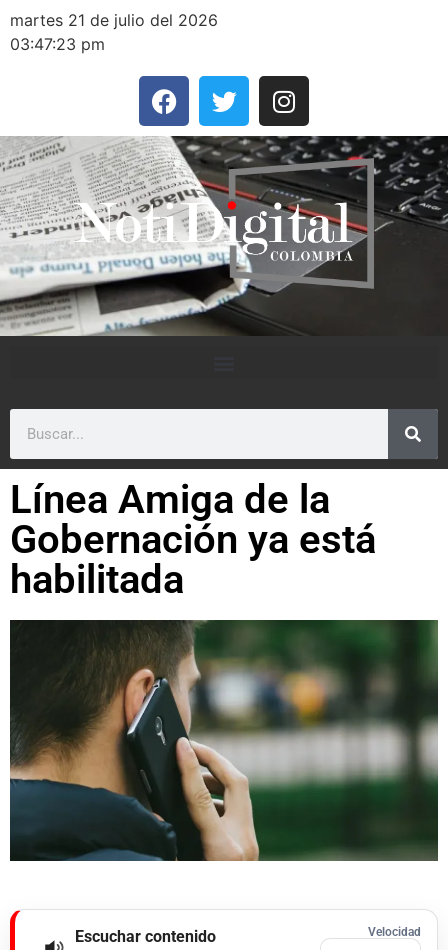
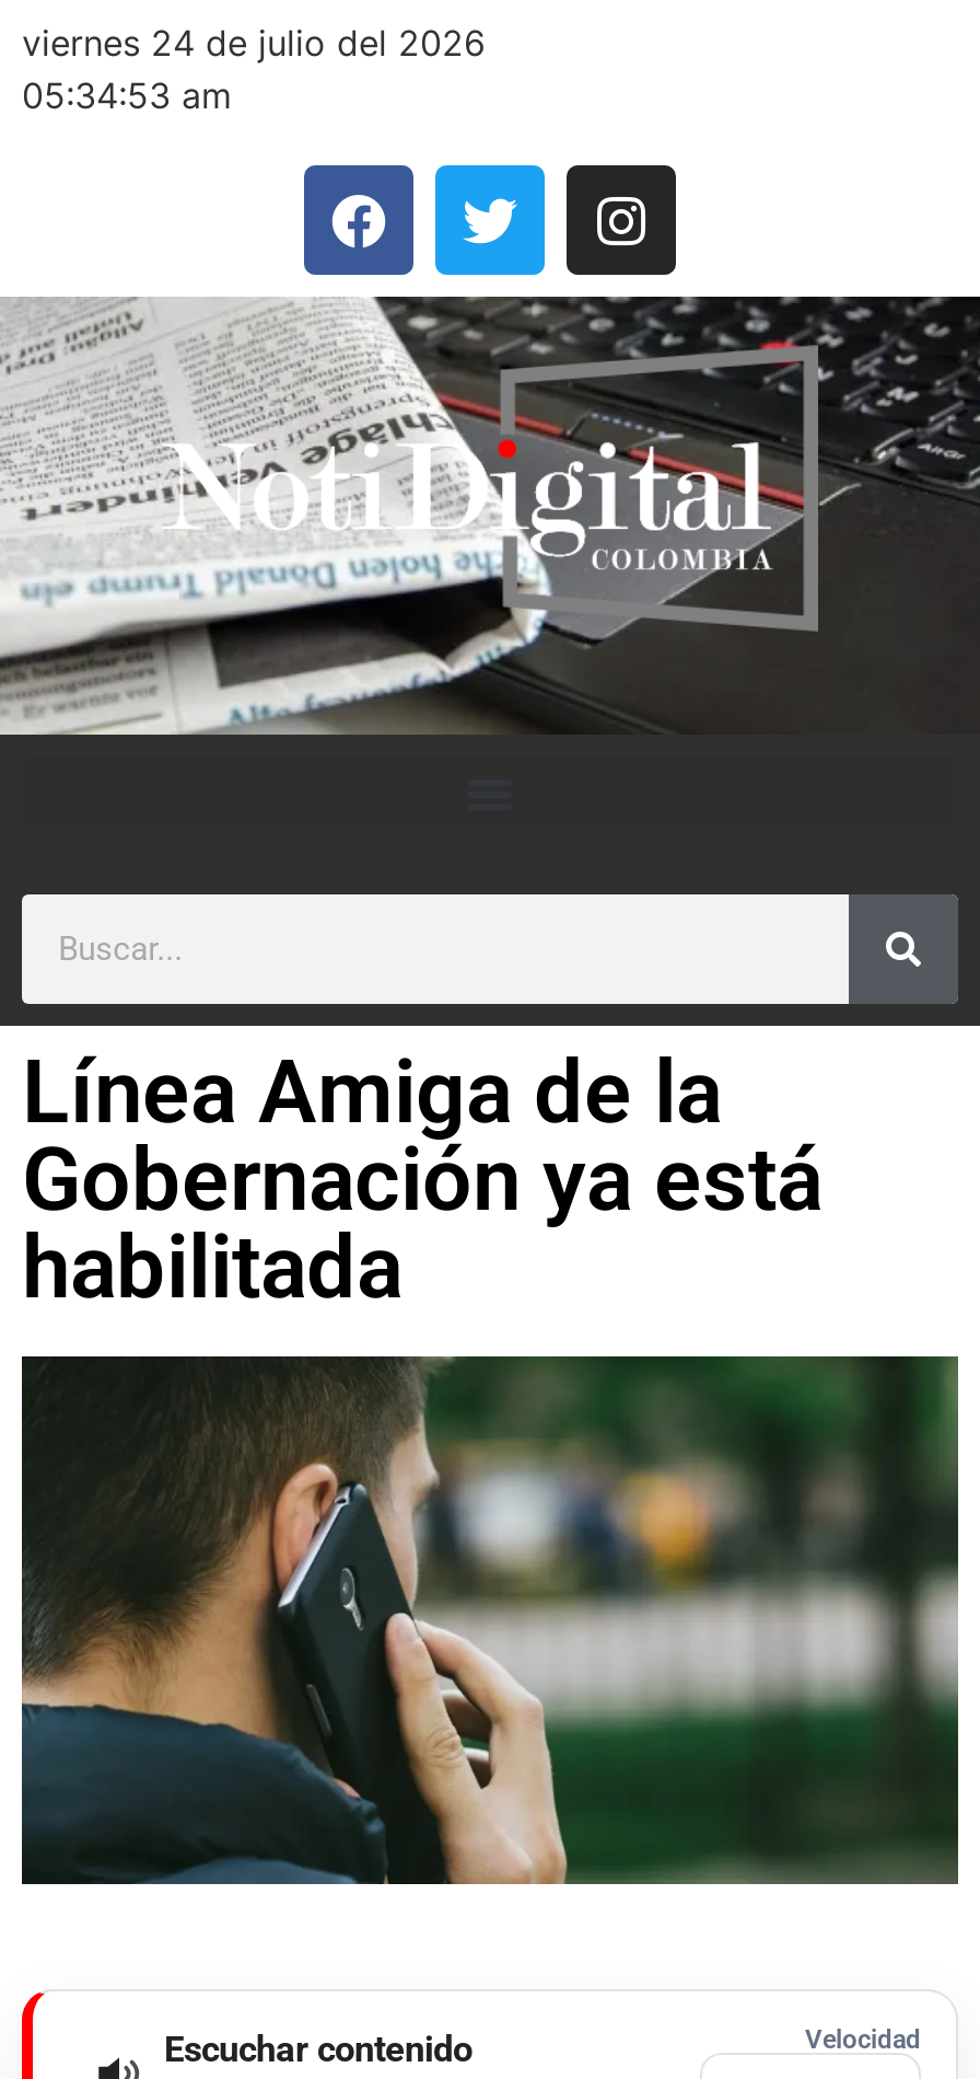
- martes 21 de julio del 2026
- 03:47:23 pm
+ viernes 24 de julio del 2026
+ 05:34:53 am
